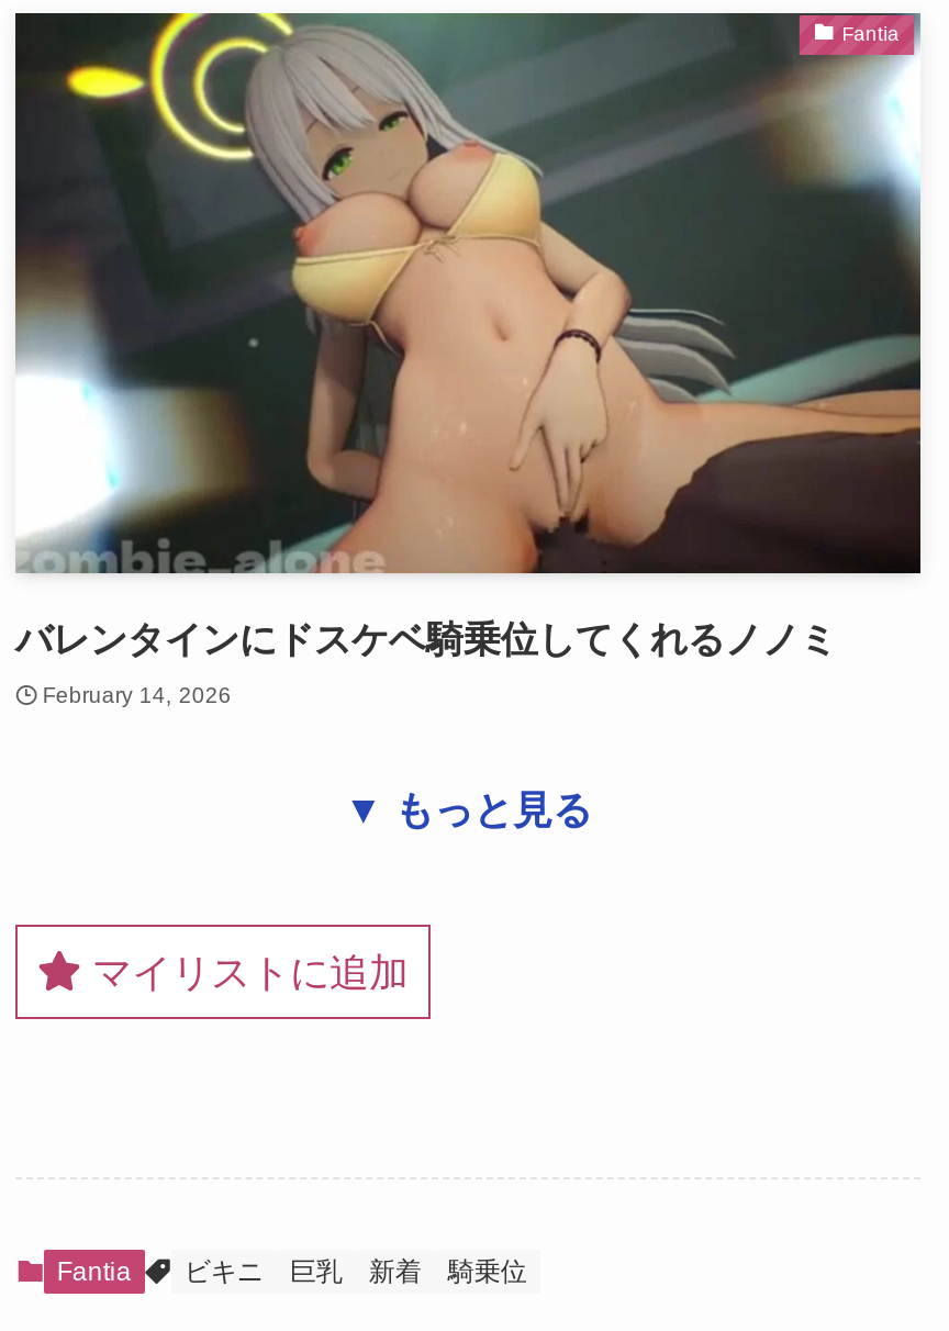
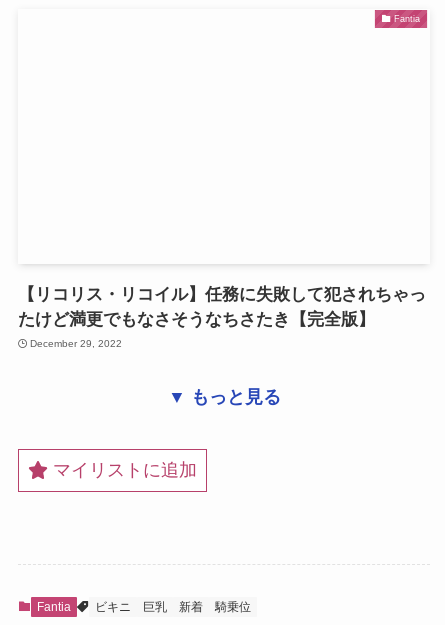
- [image]

- バレンタインにドスケベ騎乗位してくれるノノミ
+ 【リコリス・リコイル】任務に失敗して犯されちゃっ
+ たけど満更でもなさそうなちさたき【完全版】

- February 14, 2026
+ December 29, 2022
